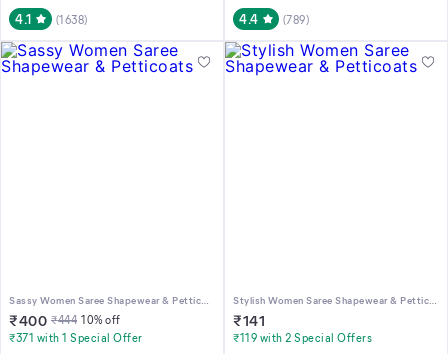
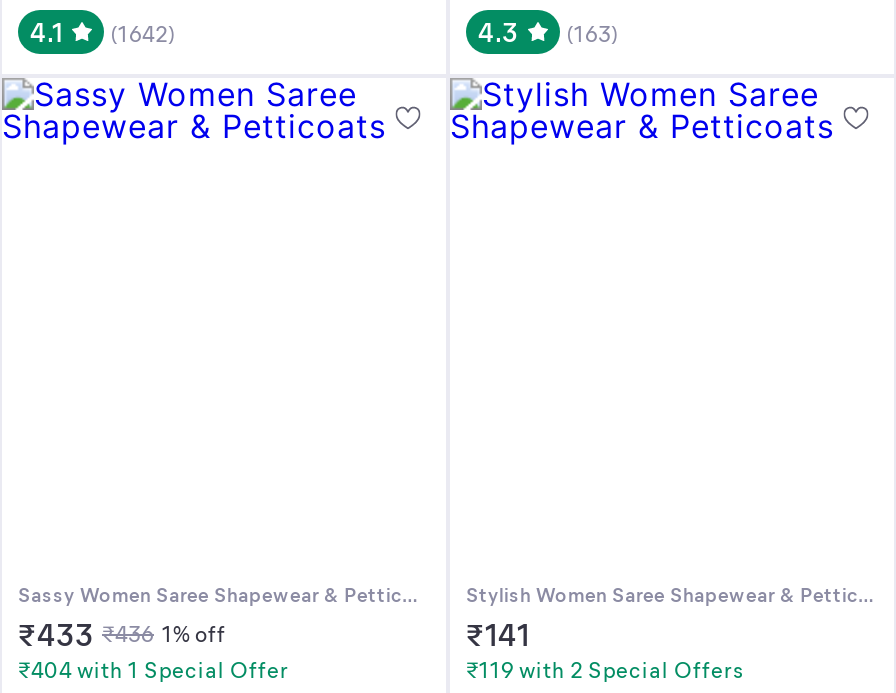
- 4.1 (1638)
+ 4.1 (1642)

- 4.4
- (789)
+ 4.3
+ (163)

- ₹400 ₹444 10% off
+ ₹433 ₹436 1% off

- ₹371 with 1 Special Offer
+ ₹404 with 1 Special Offer
